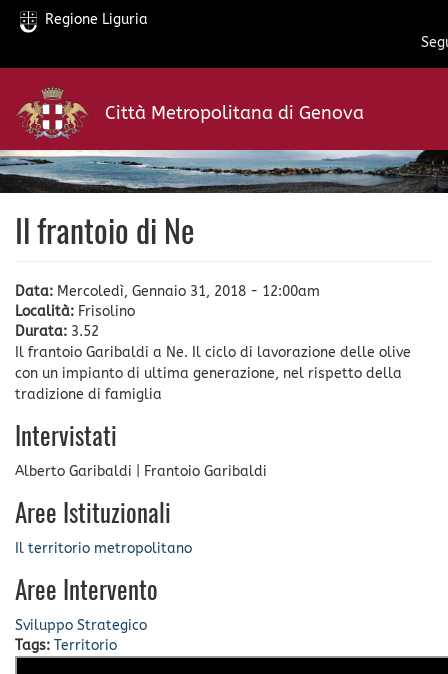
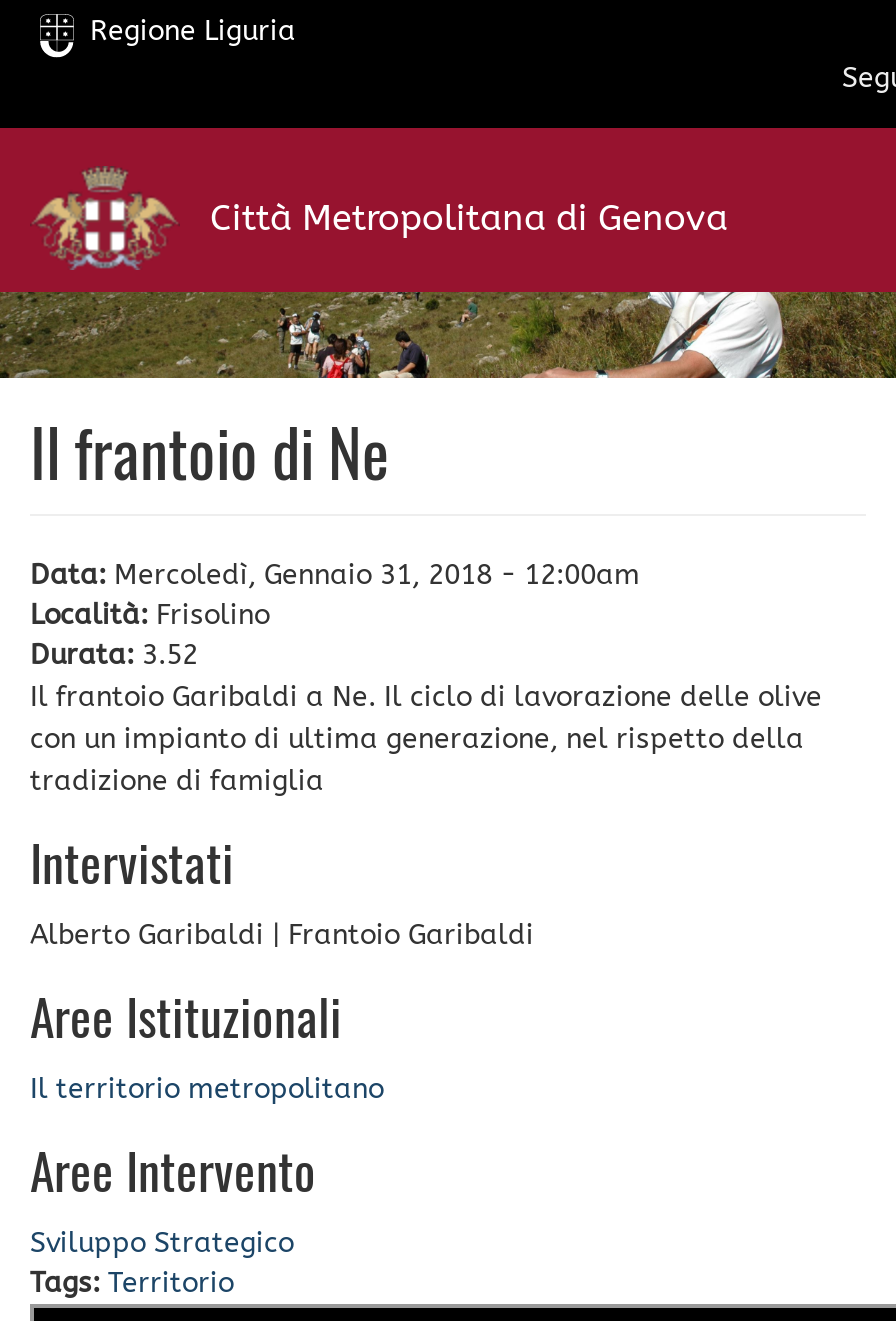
- [image]
+ [image]
